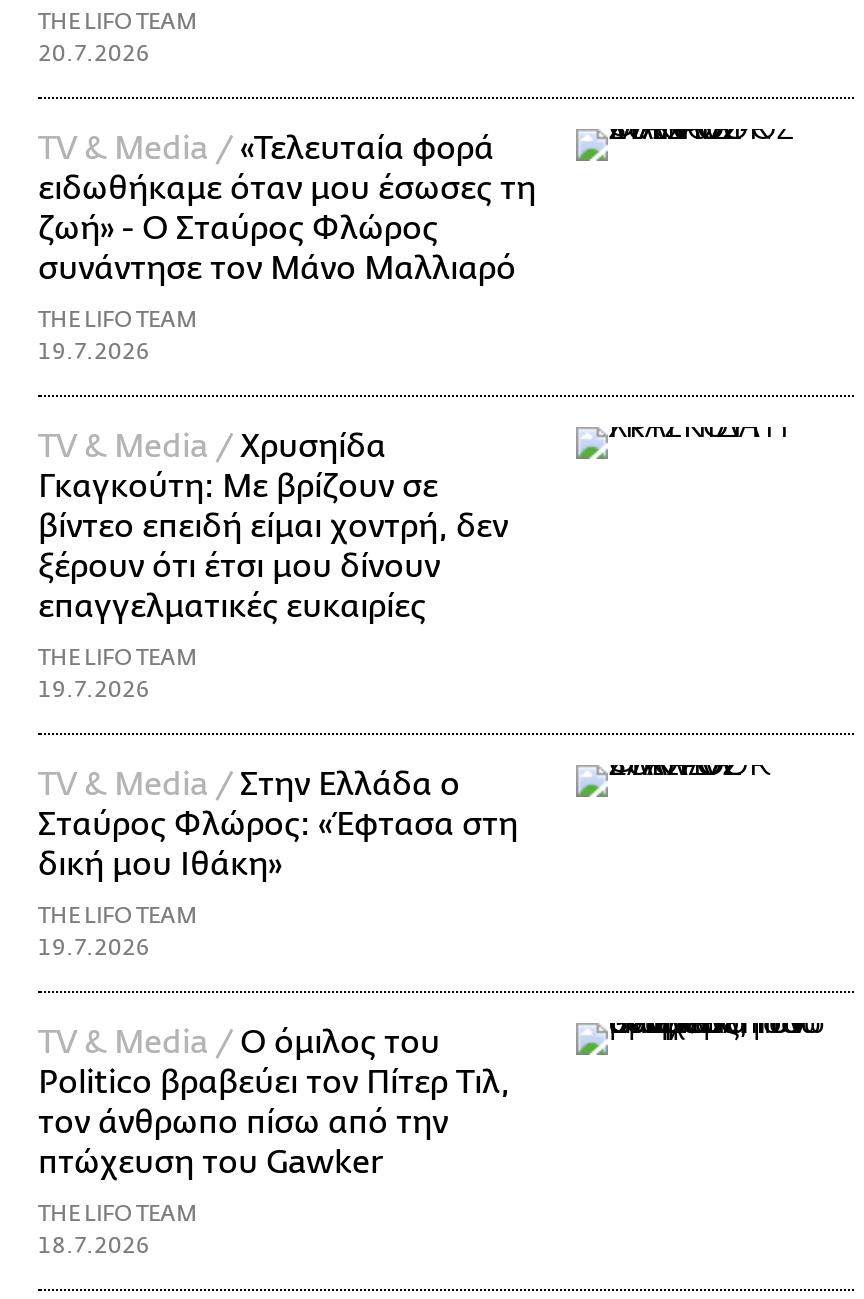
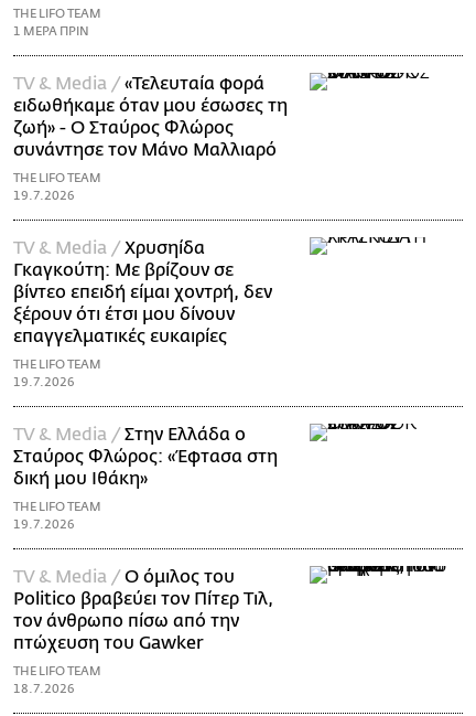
- 20.7.2026
+ 1 ΜΕΡΑ ΠΡΙΝ
